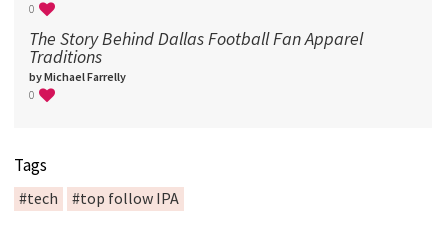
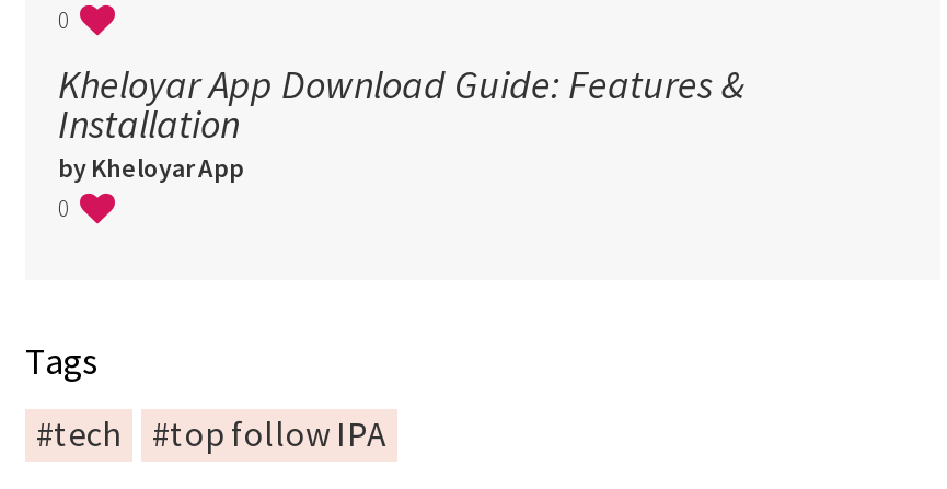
- The Story Behind Dallas Football Fan Apparel
- Traditions
- by Michael Farrelly
+ Kheloyar App Download Guide: Features &
+ Installation
+ by Kheloyar App
